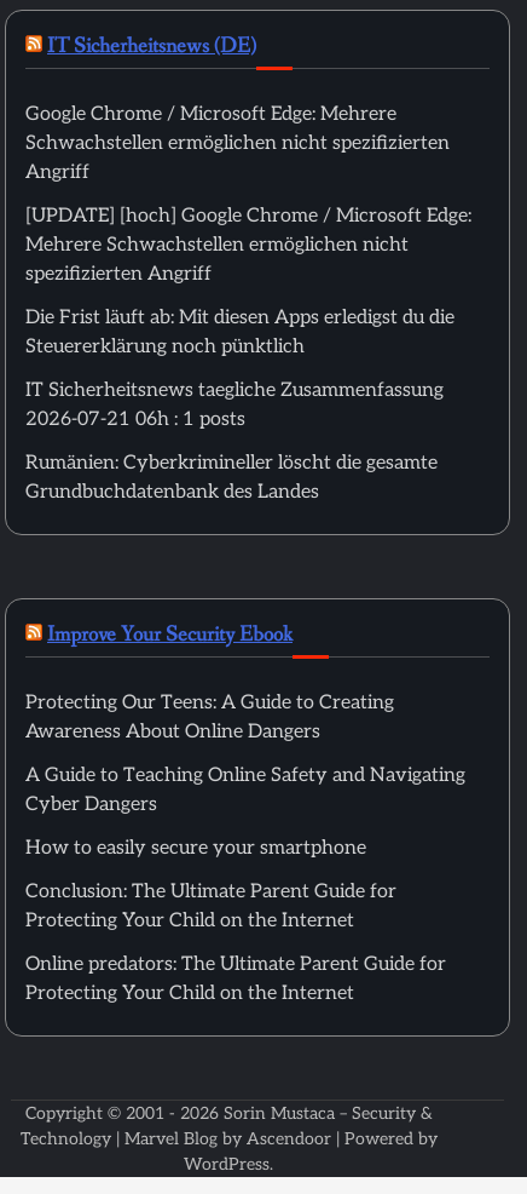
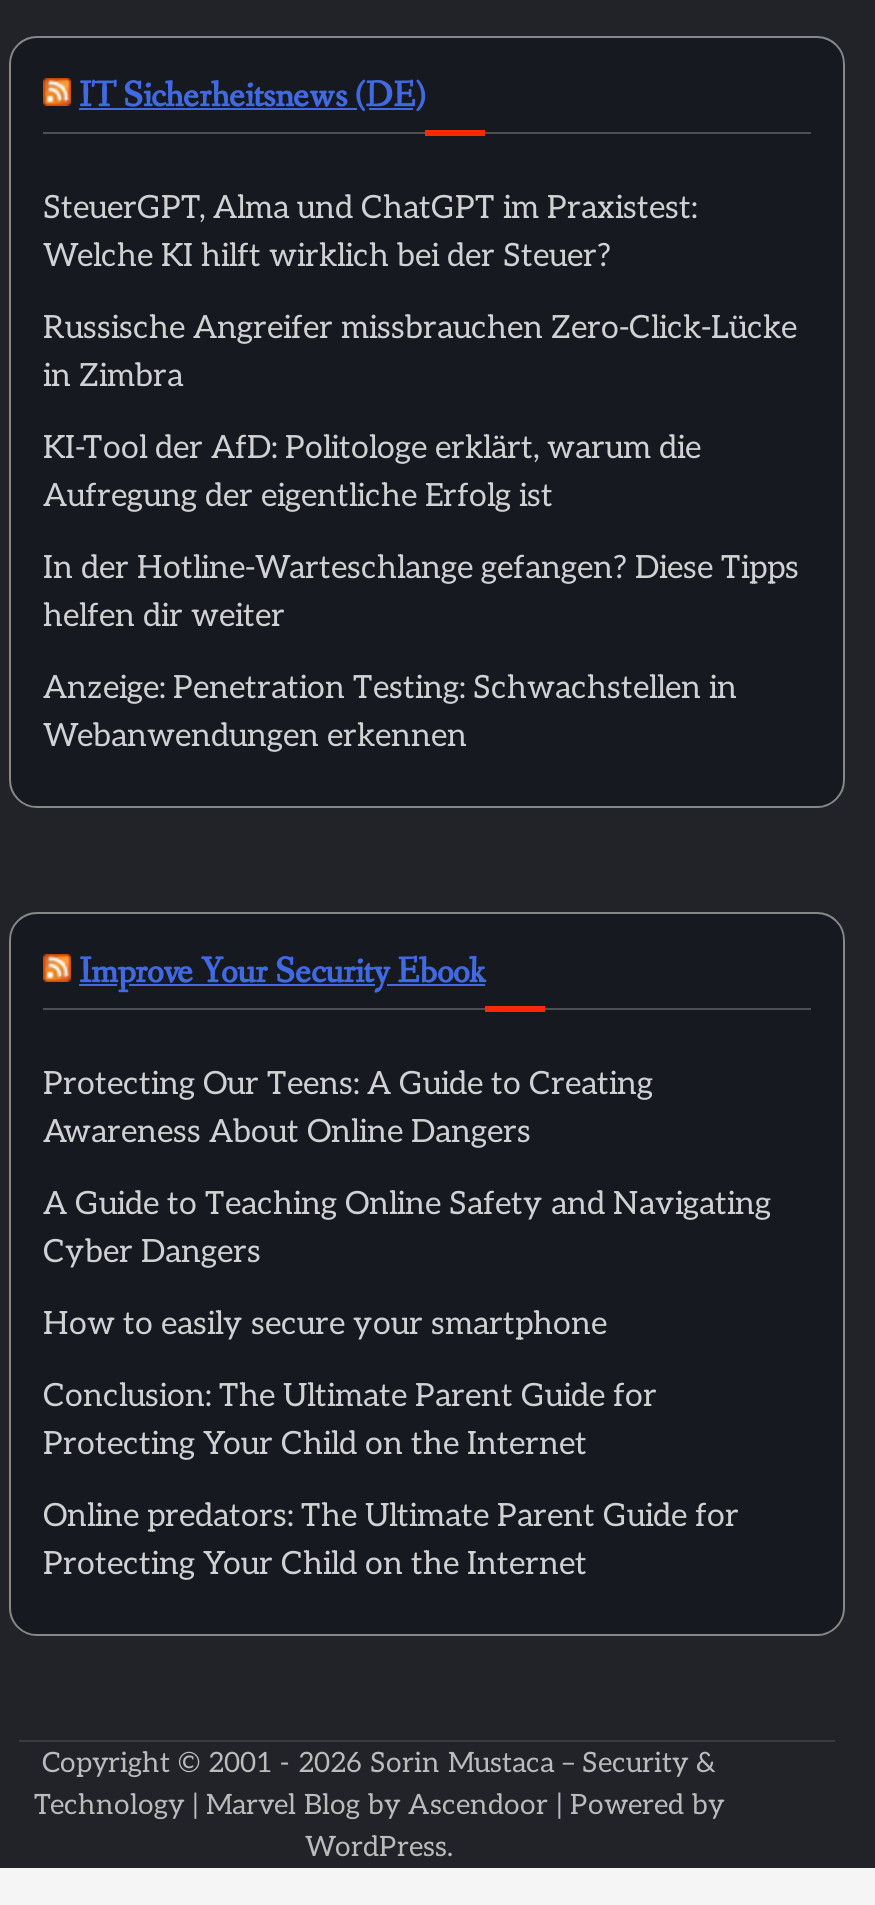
- Google Chrome / Microsoft Edge: Mehrere
- Schwachstellen ermöglichen nicht spezifizierten
- Angriff
+ SteuerGPT, Alma und ChatGPT im Praxistest:
+ Welche KI hilft wirklich bei der Steuer?

- [UPDATE] [hoch] Google Chrome / Microsoft Edge:
- Mehrere Schwachstellen ermöglichen nicht
- spezifizierten Angriff
+ Russische Angreifer missbrauchen Zero-Click-Lücke
+ in Zimbra

- Die Frist läuft ab: Mit diesen Apps erledigst du die
- Steuererklärung noch pünktlich
+ KI-Tool der AfD: Politologe erklärt, warum die
+ Aufregung der eigentliche Erfolg ist

- IT Sicherheitsnews taegliche Zusammenfassung
- 2026-07-21 06h : 1 posts
+ In der Hotline-Warteschlange gefangen? Diese Tipps
+ helfen dir weiter

- Rumänien: Cyberkrimineller löscht die gesamte
- Grundbuchdatenbank des Landes
+ Anzeige: Penetration Testing: Schwachstellen in
+ Webanwendungen erkennen
